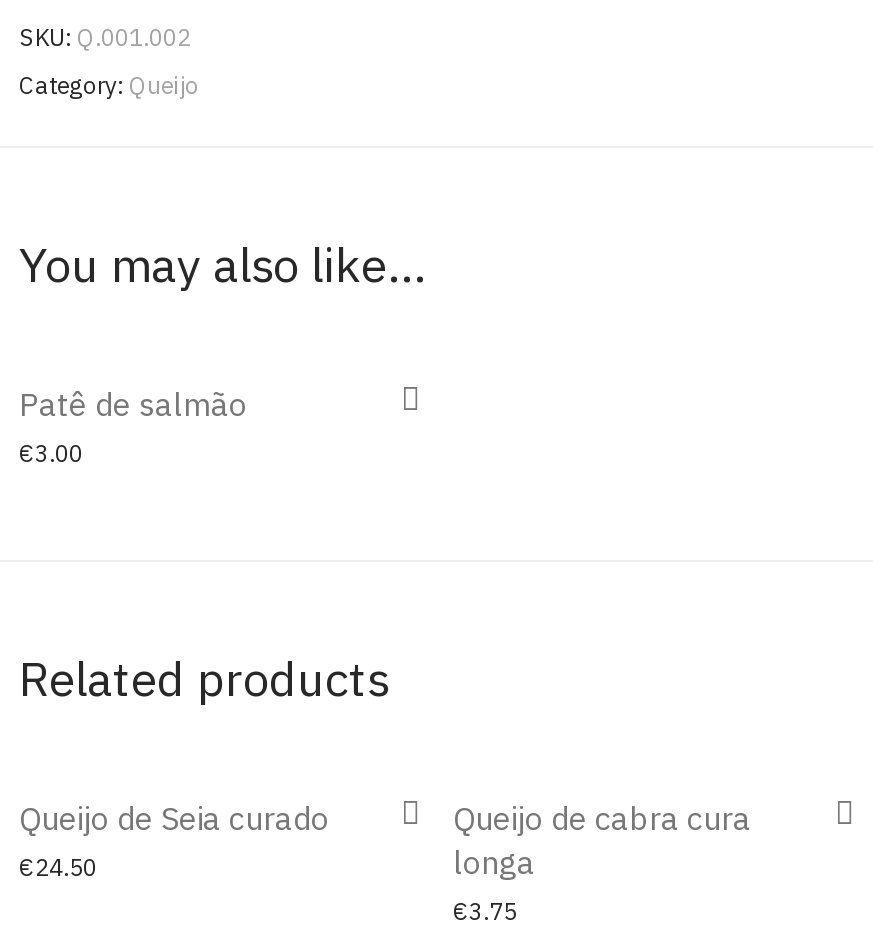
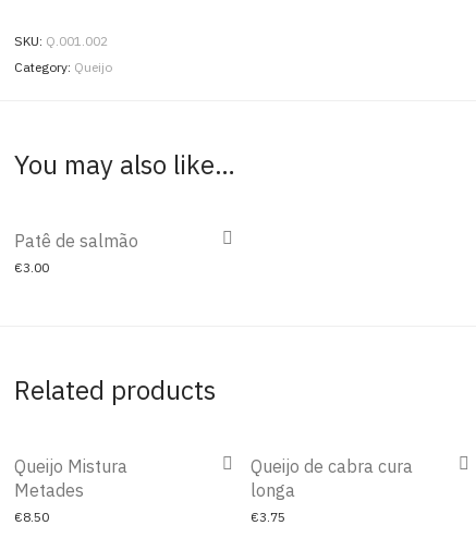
- Queijo de Seia curado
- €24.50
+ Queijo Mistura
+ Metades
+ €8.50
